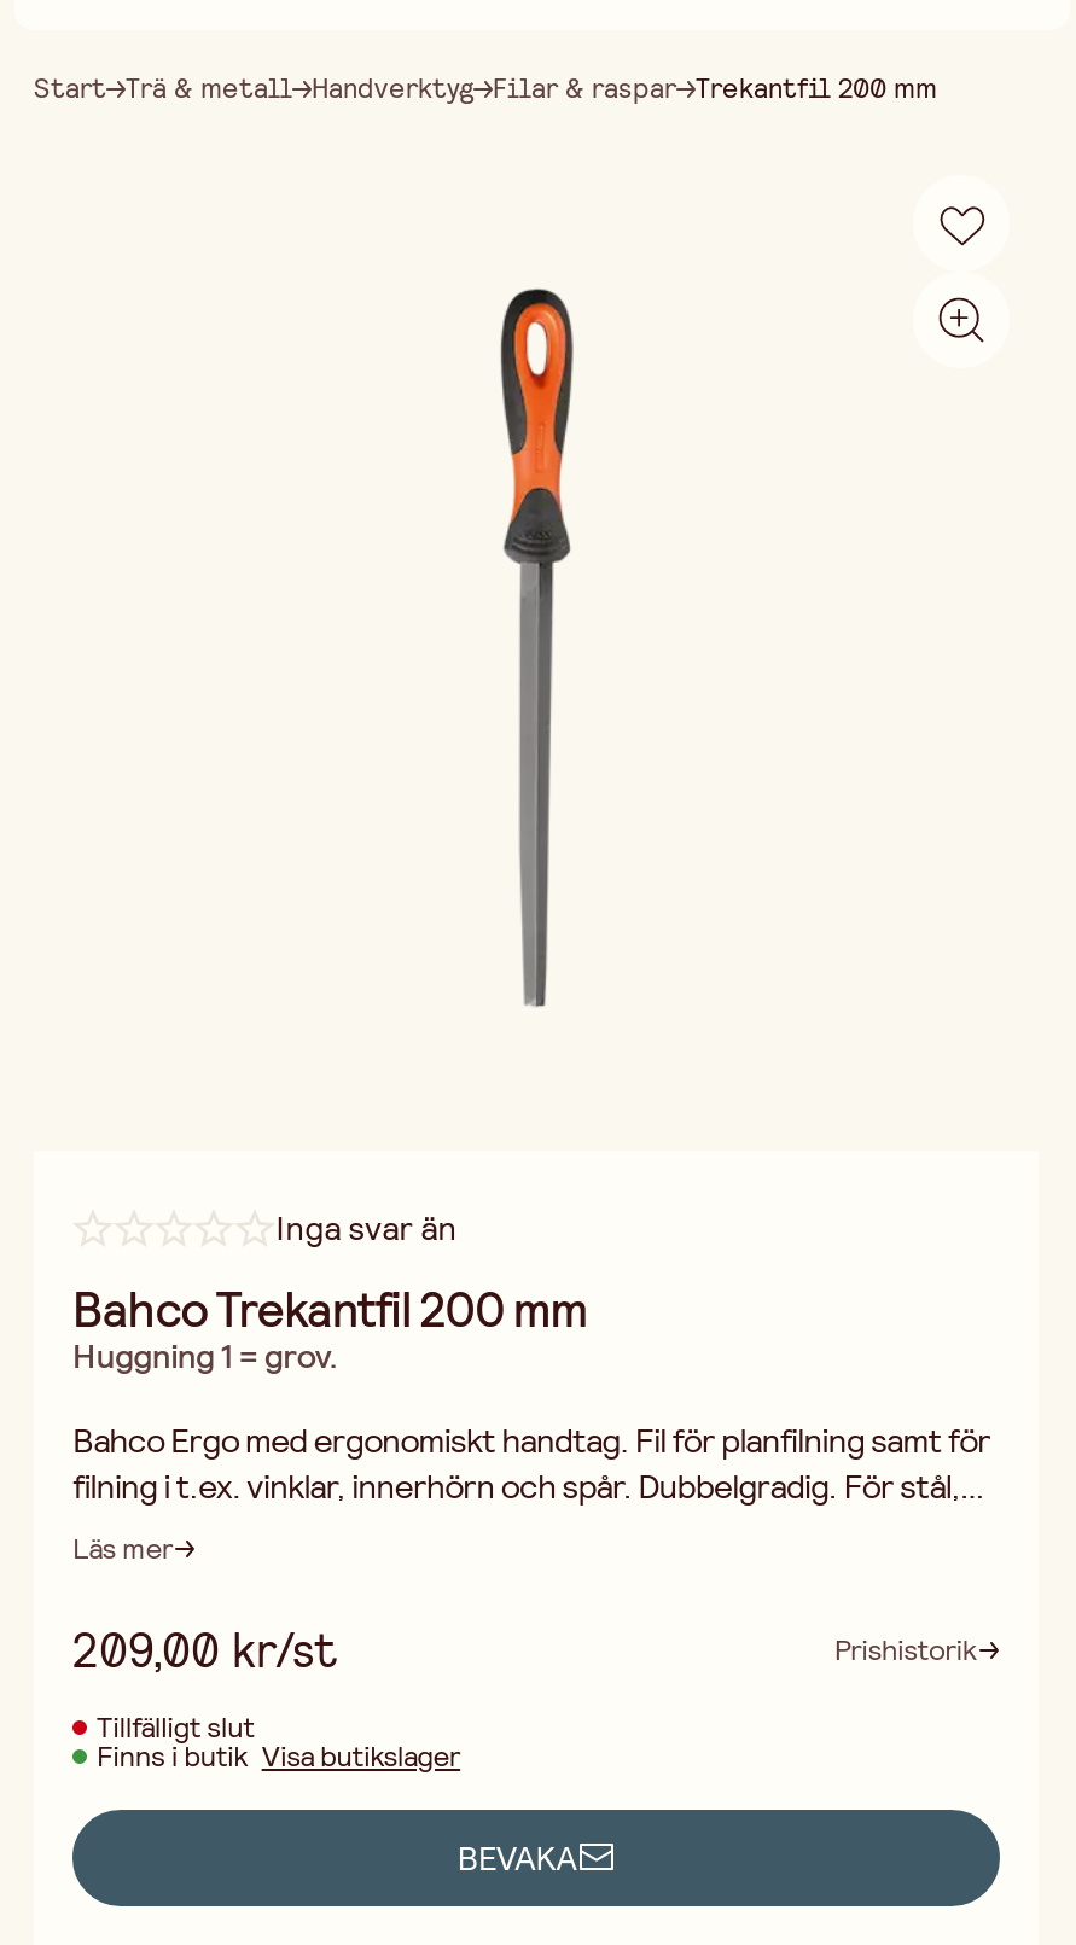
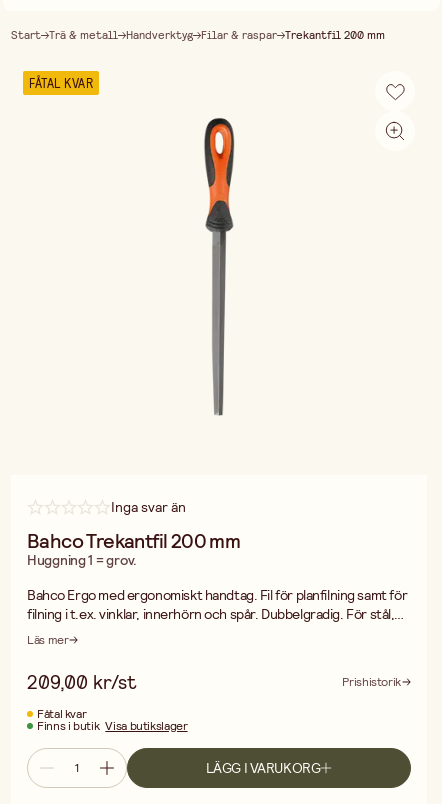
+ FÅTAL KVAR

- Tillfälligt slut
+ Fåtal kvar

- BEVAKA
+ LÄGG I VARUKORG
